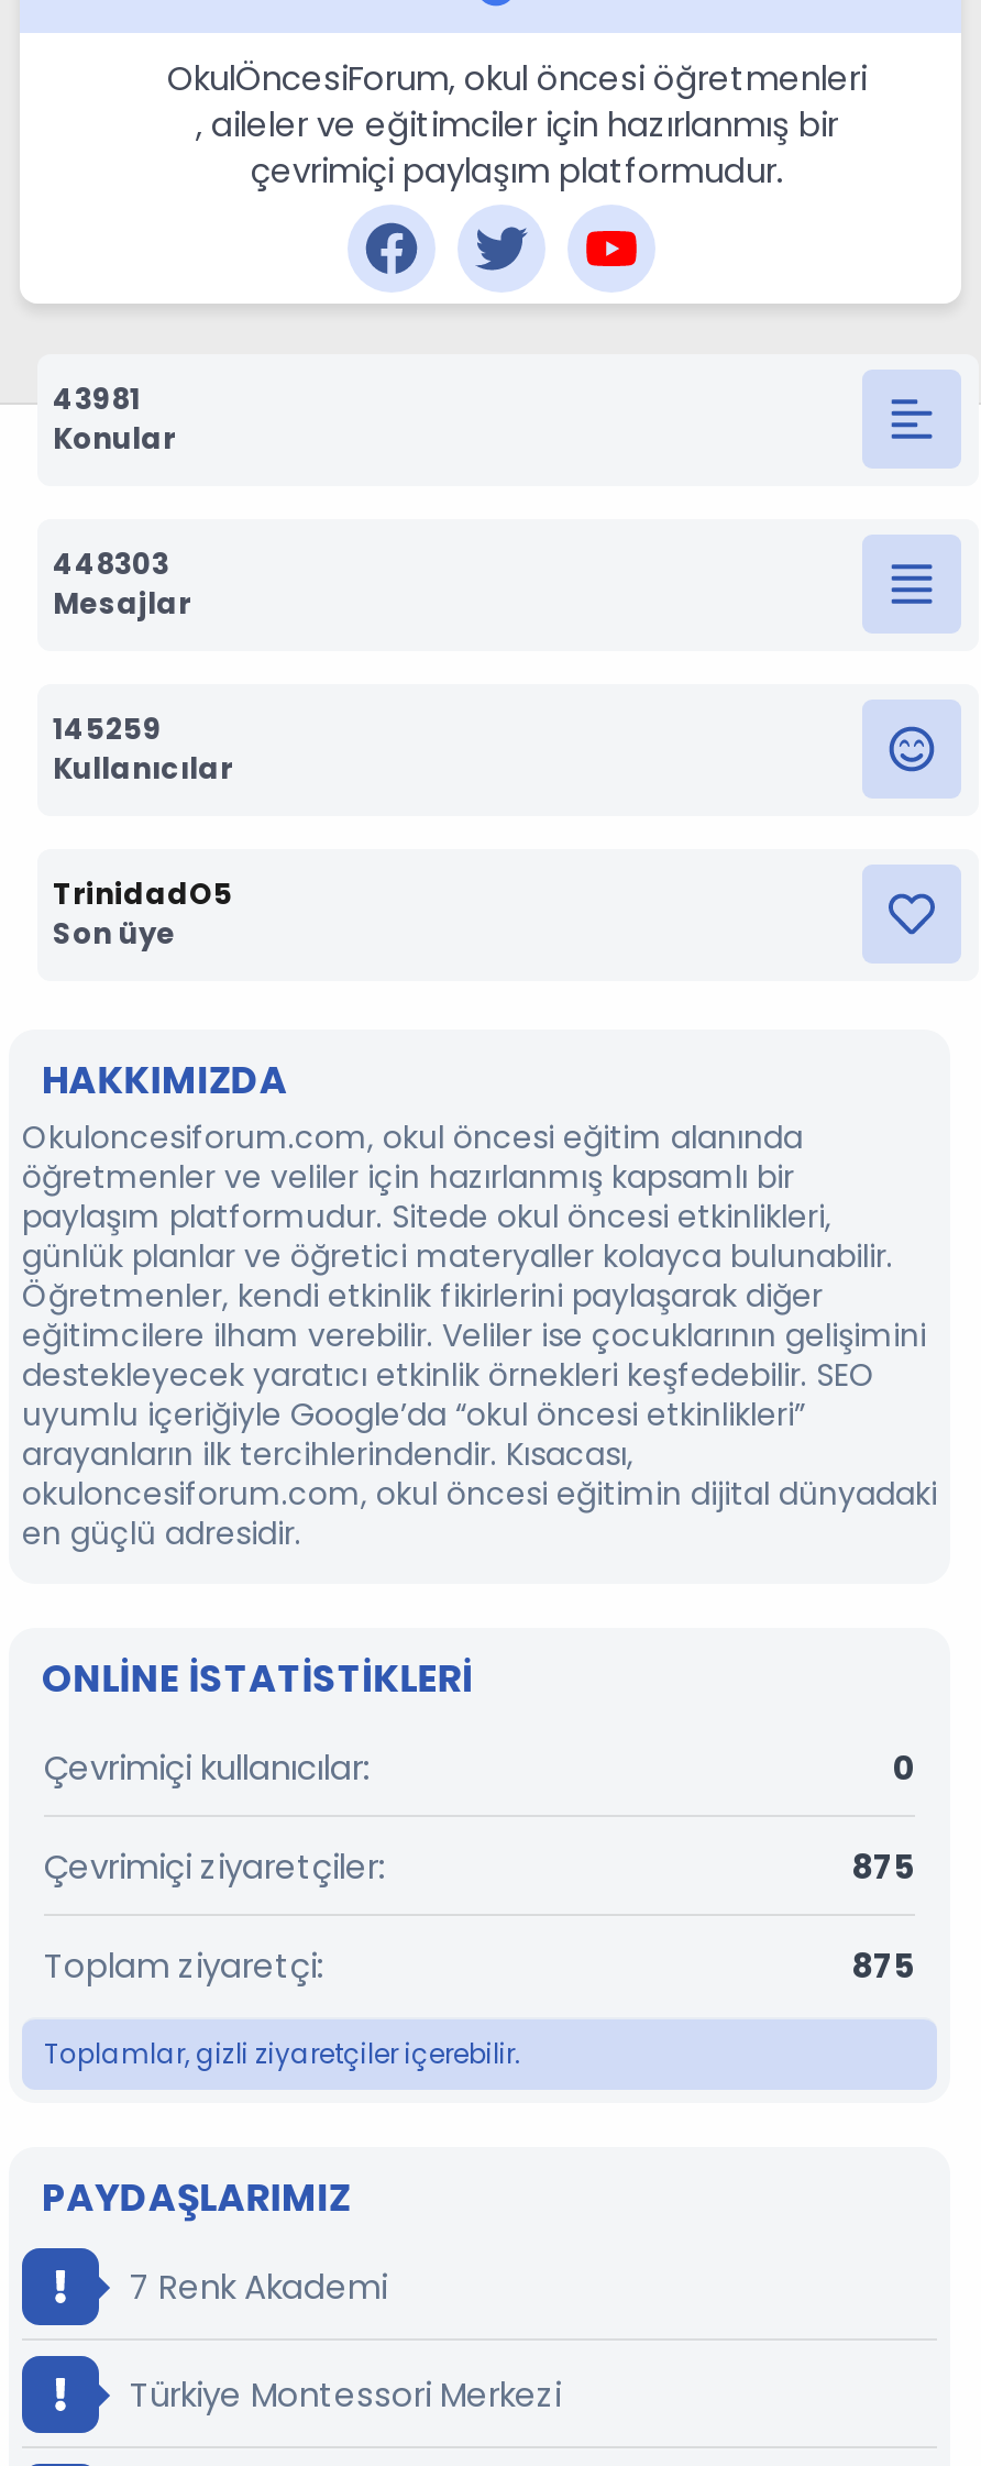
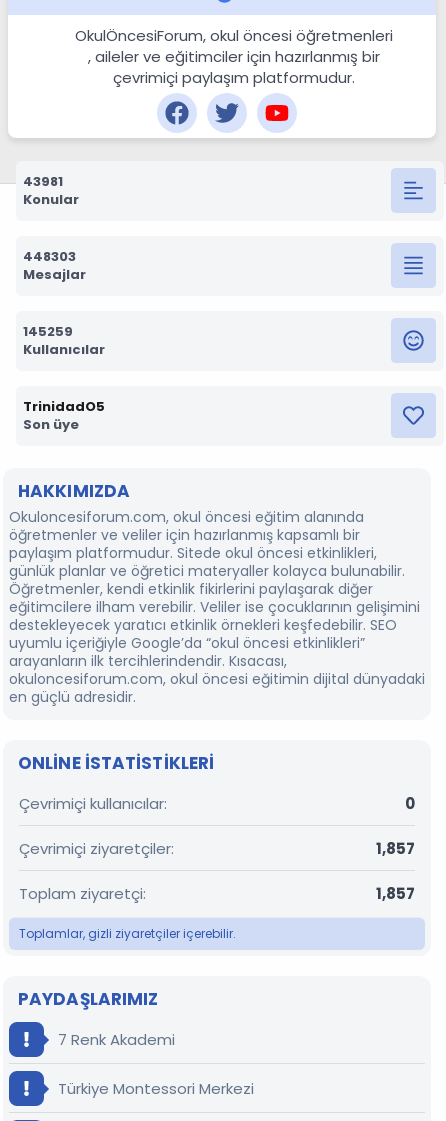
- 875
+ 1,857

- 875
+ 1,857
